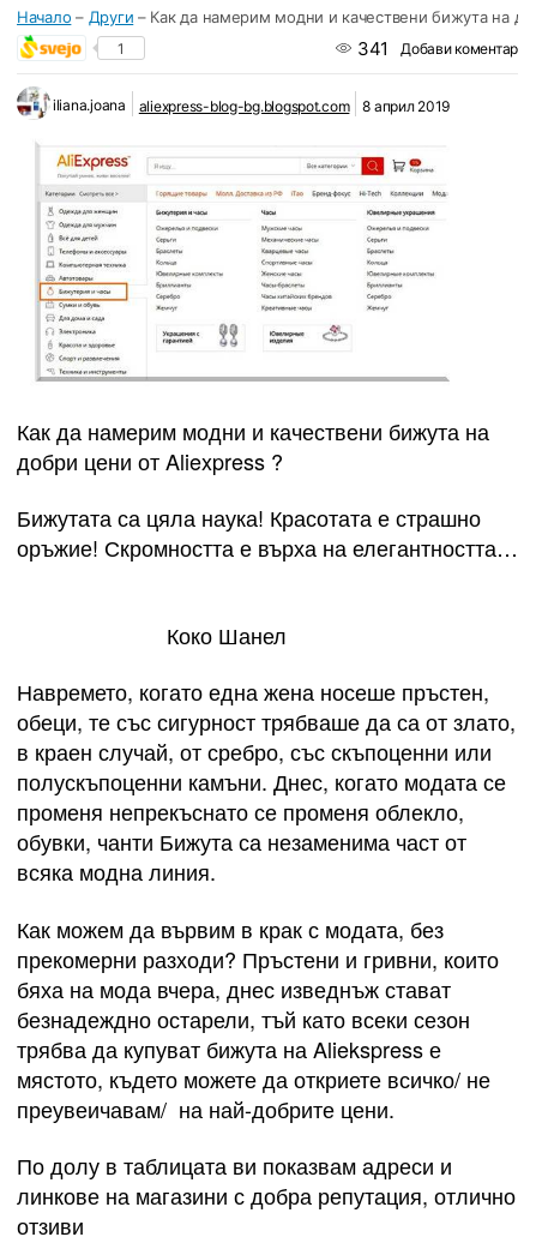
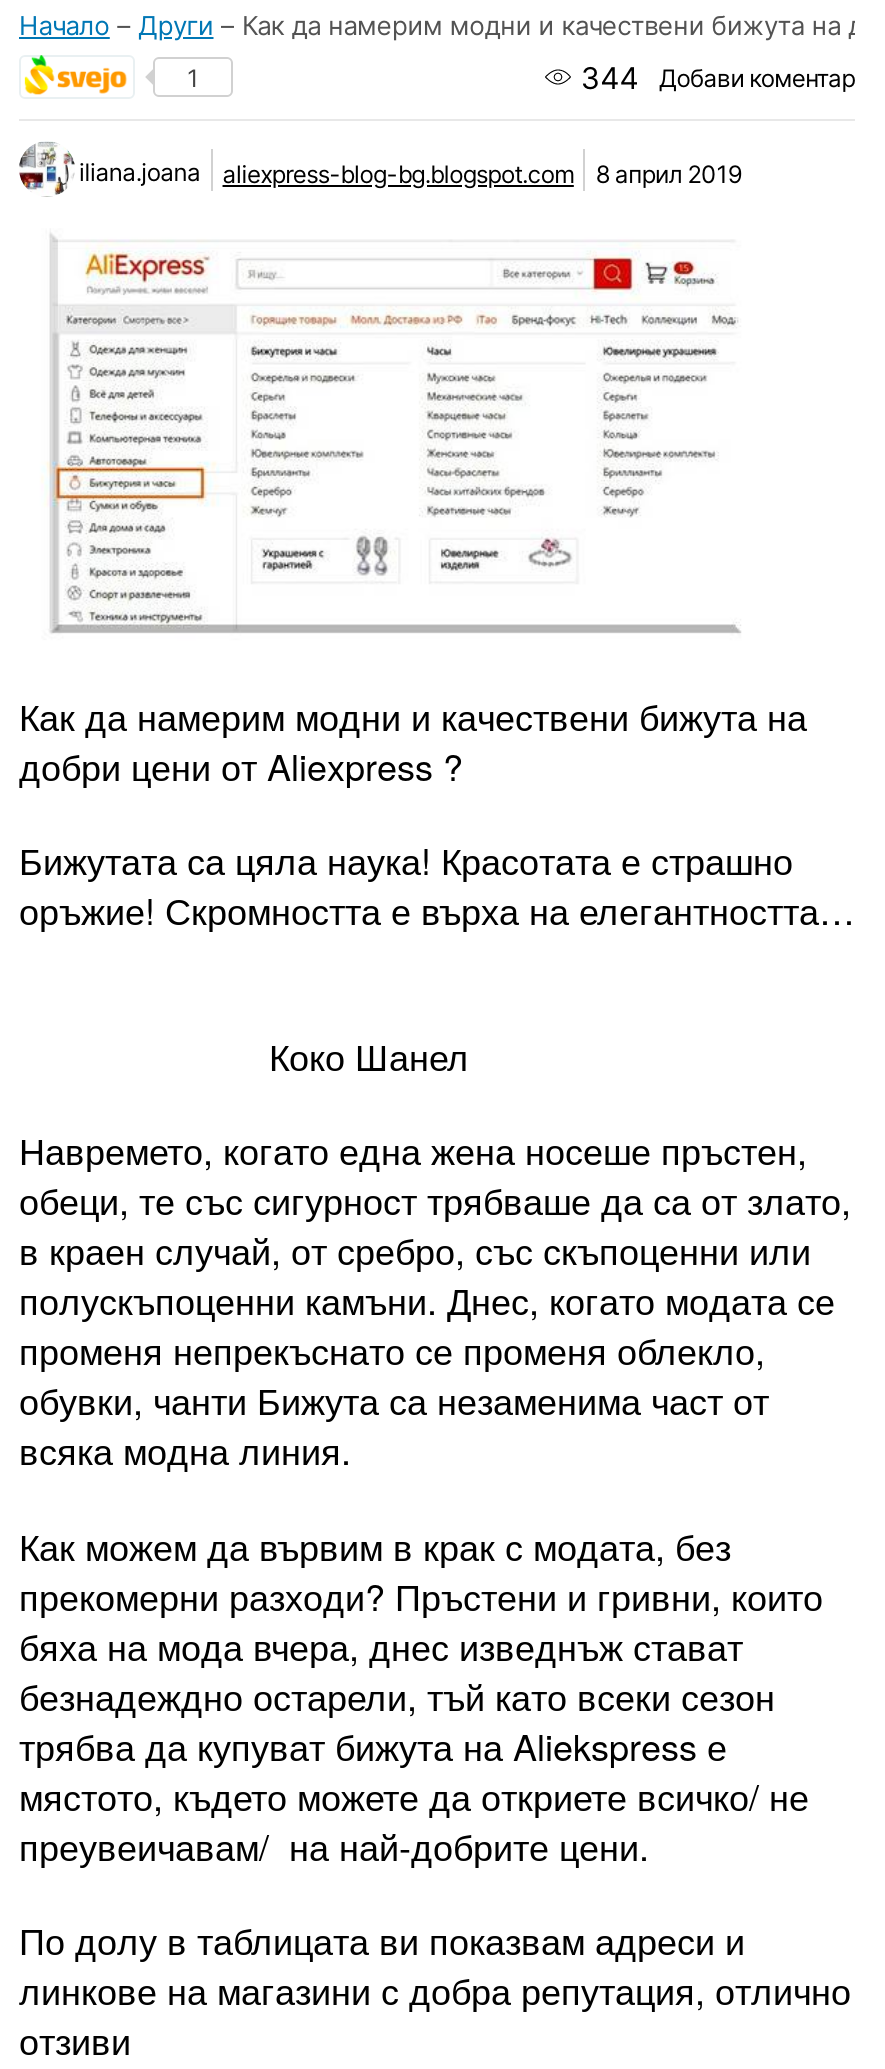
- 341 Добави коментар
+ 344 Добави коментар
